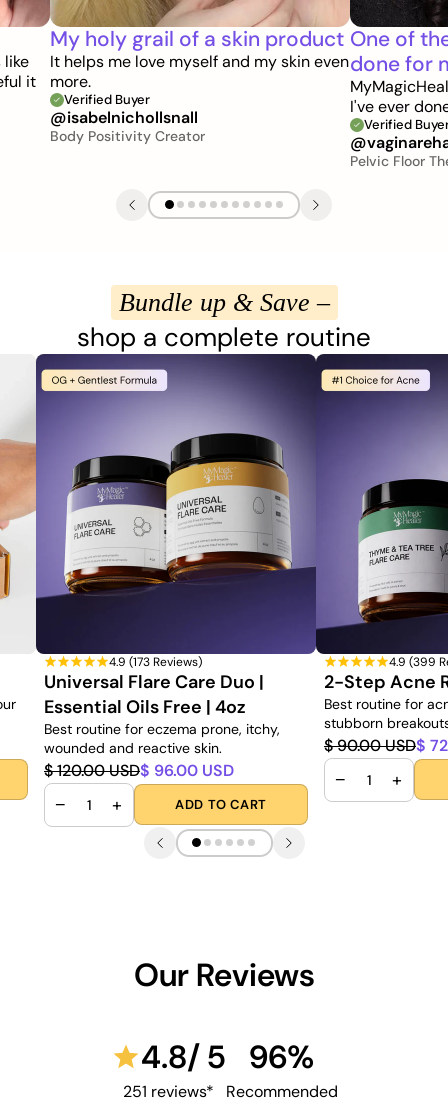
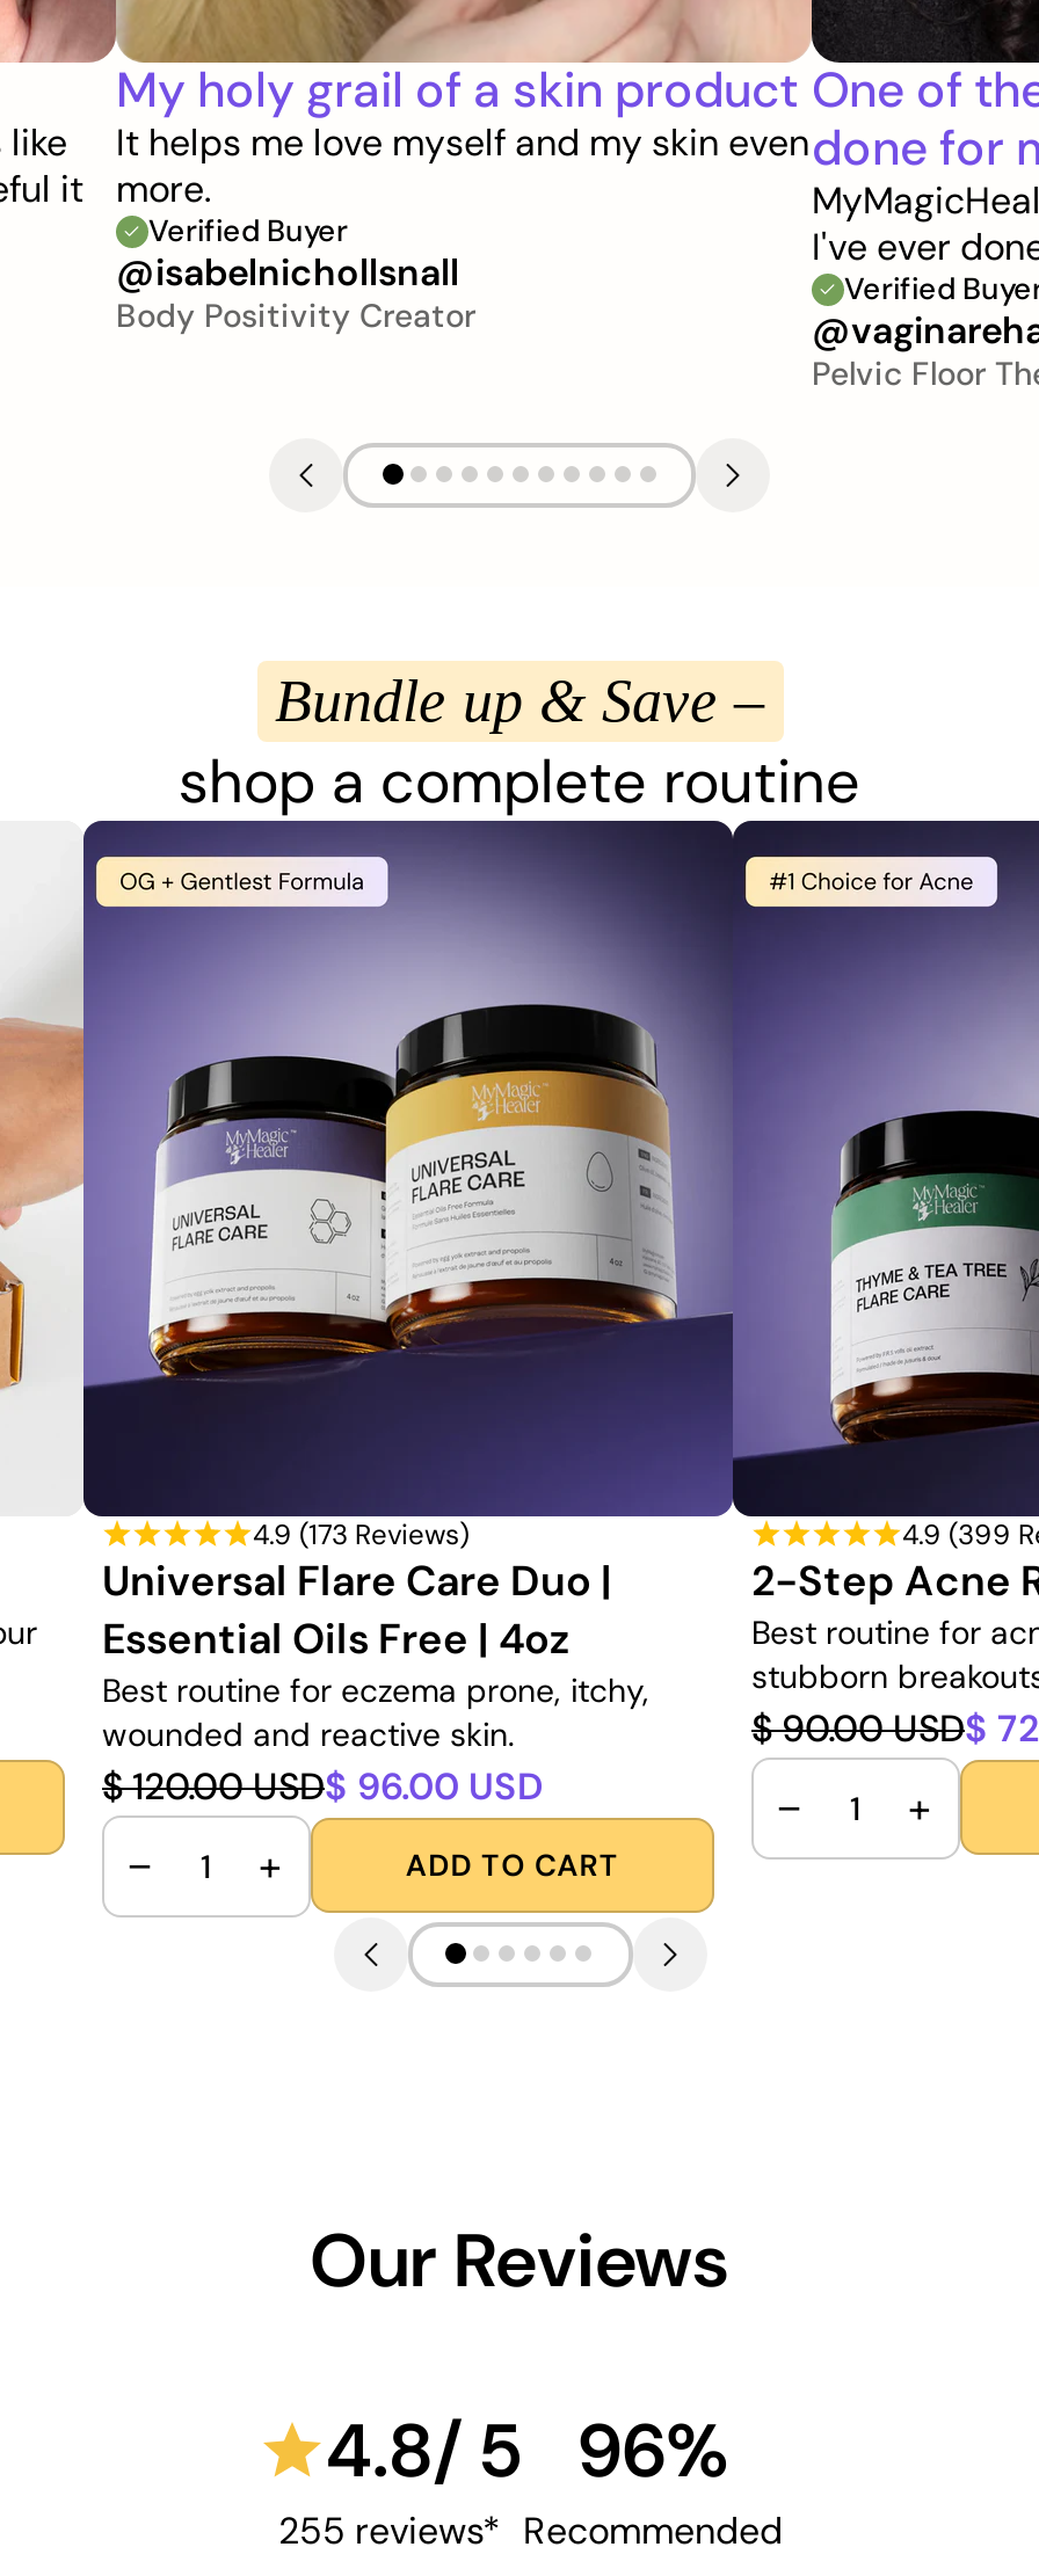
- 251 reviews* Recommended
+ 255 reviews* Recommended
